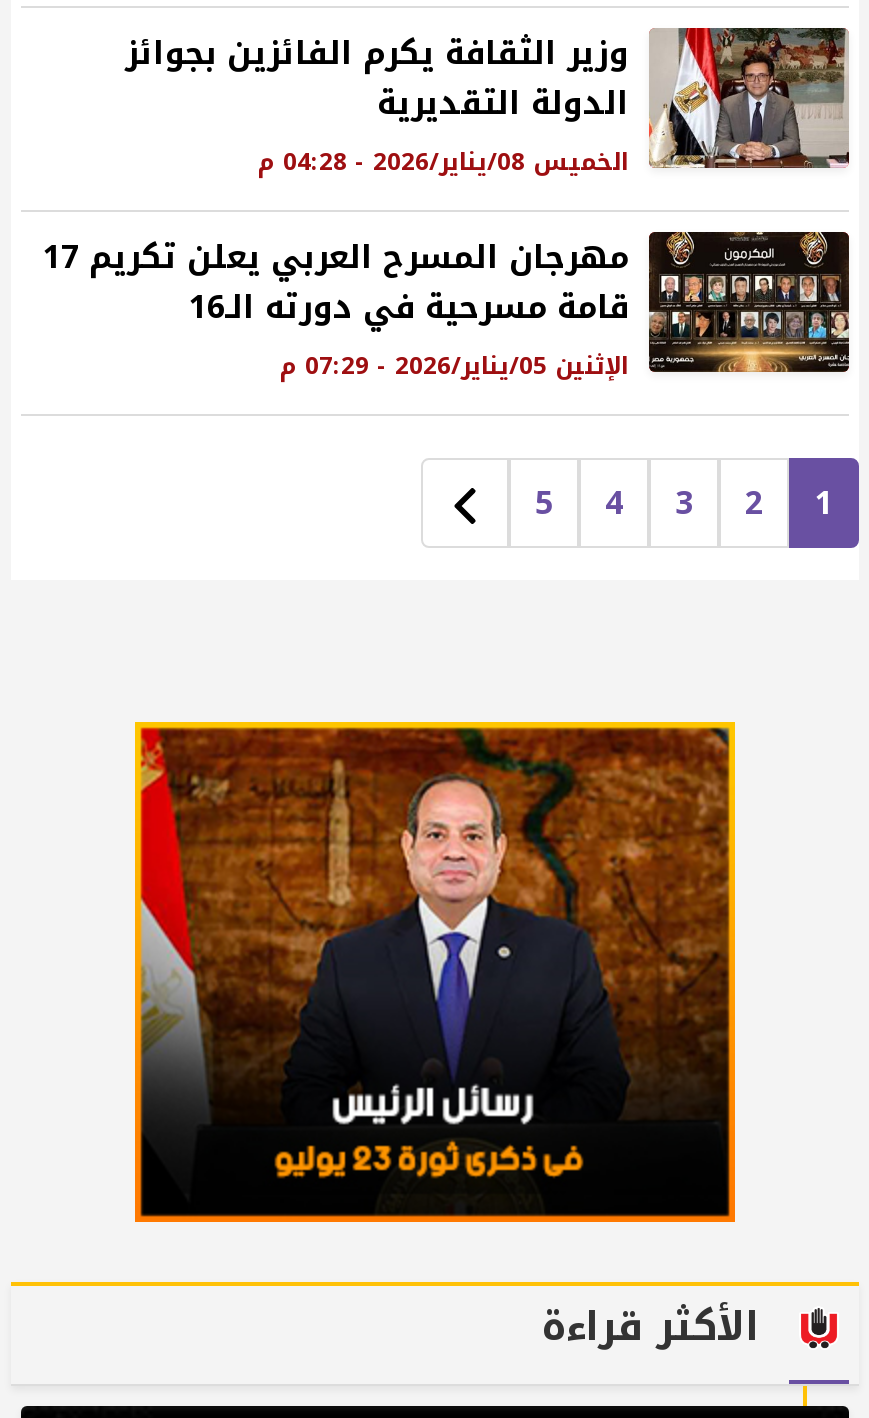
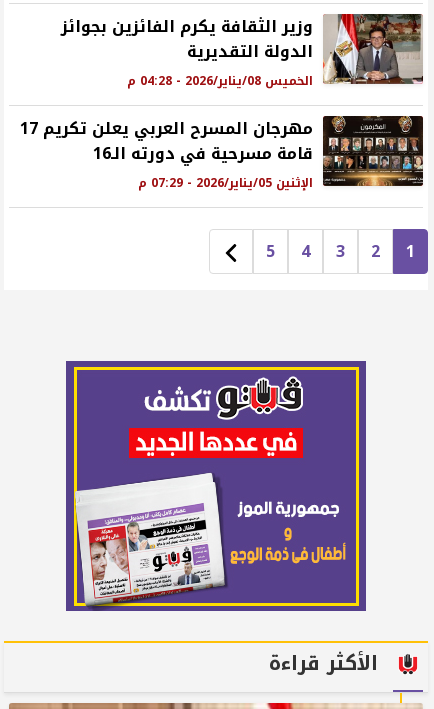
- [image]
+ [image]
